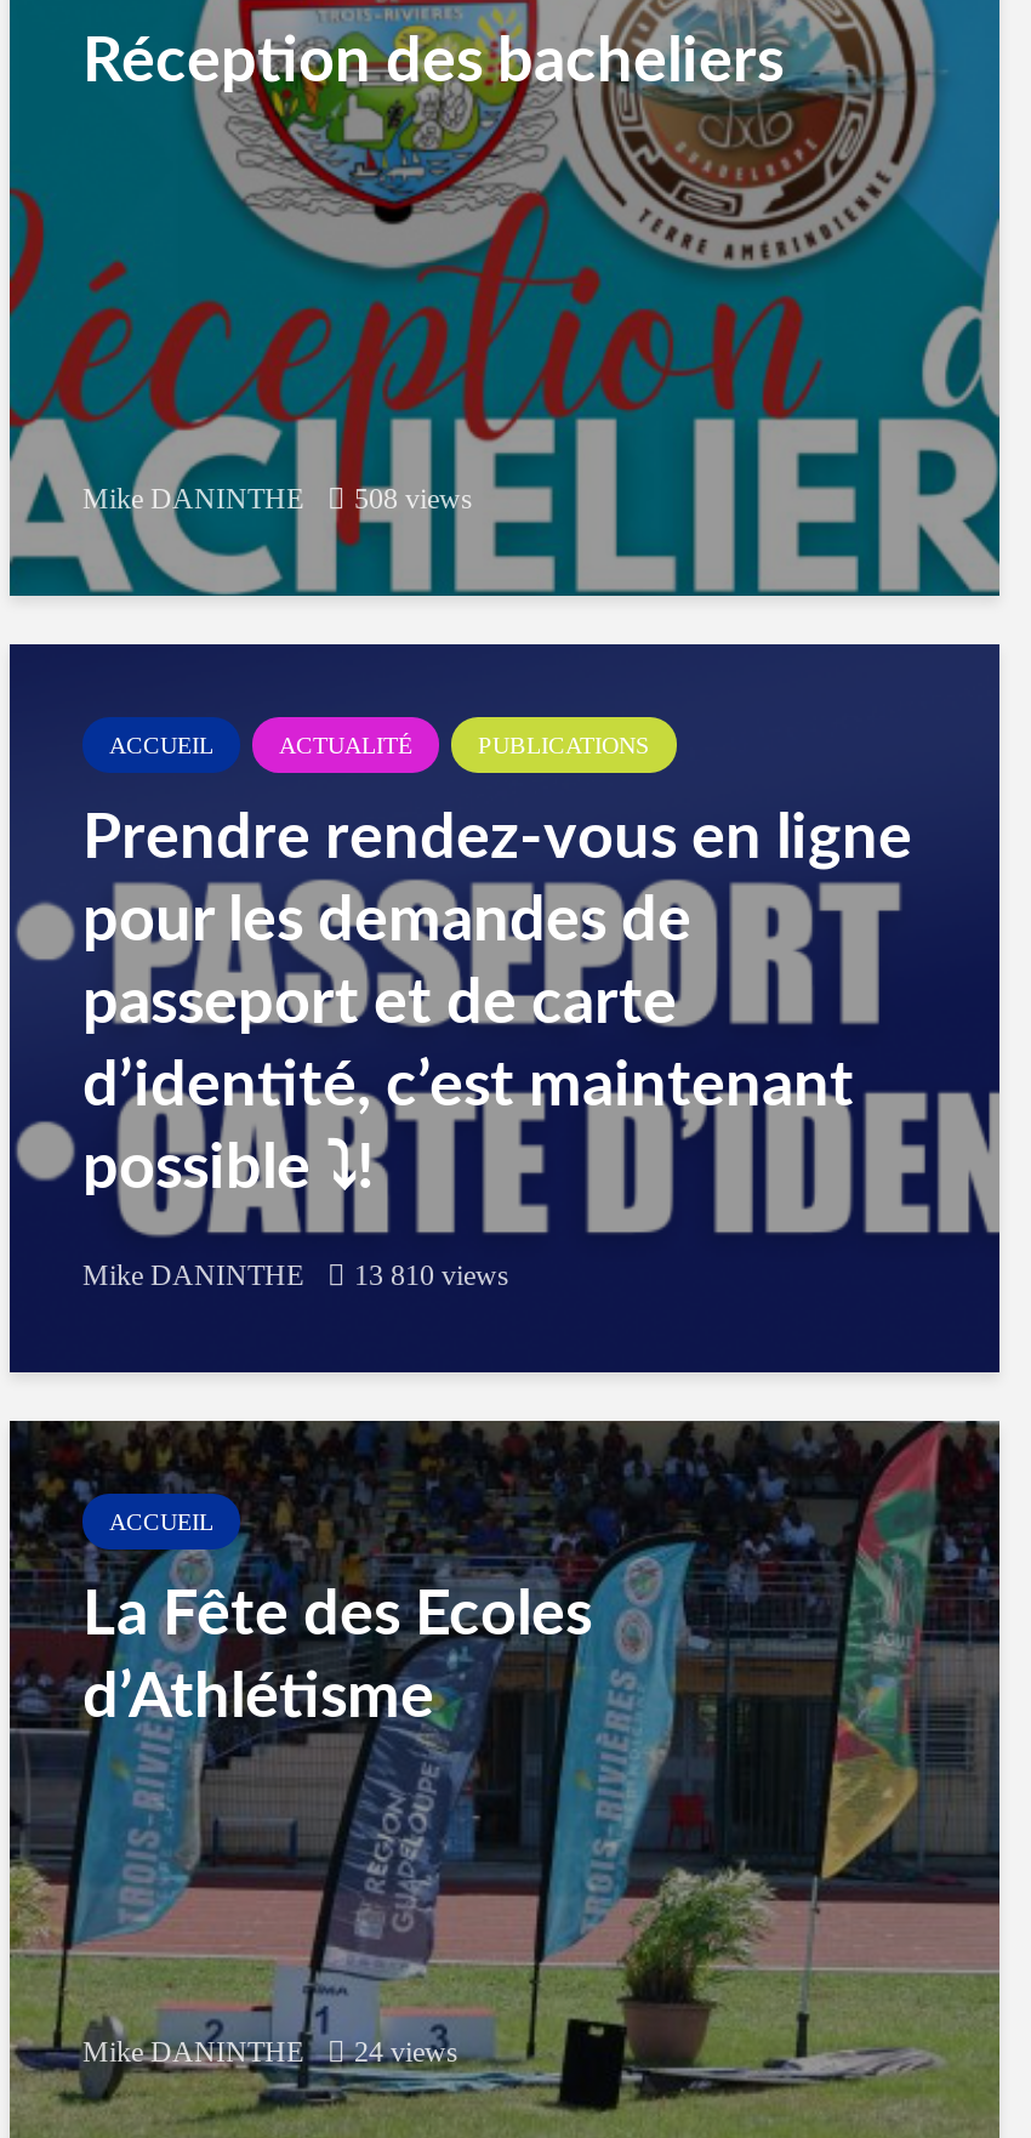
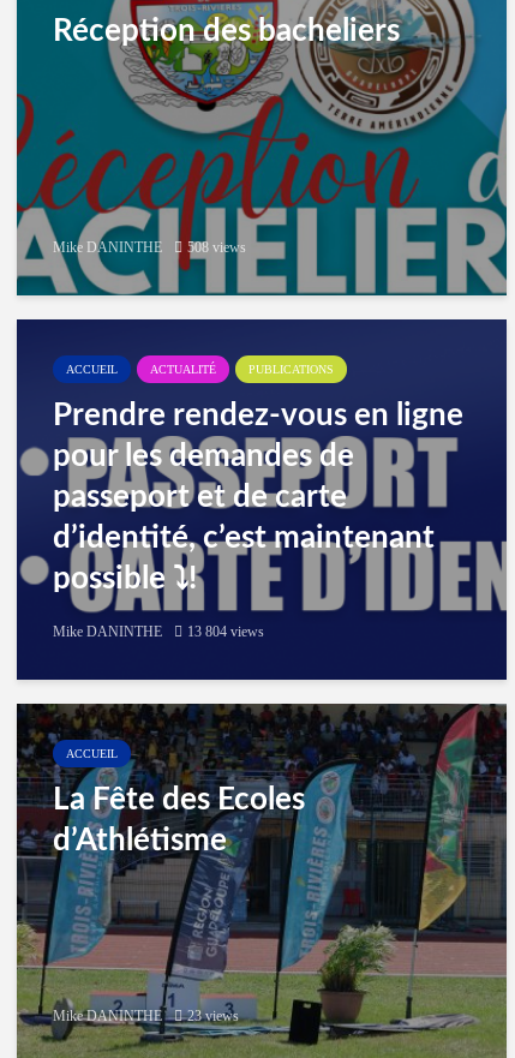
- Mike DANINTHE 13 810 views
+ Mike DANINTHE 13 804 views

- Mike DANINTHE 24 views
+ Mike DANINTHE 23 views
